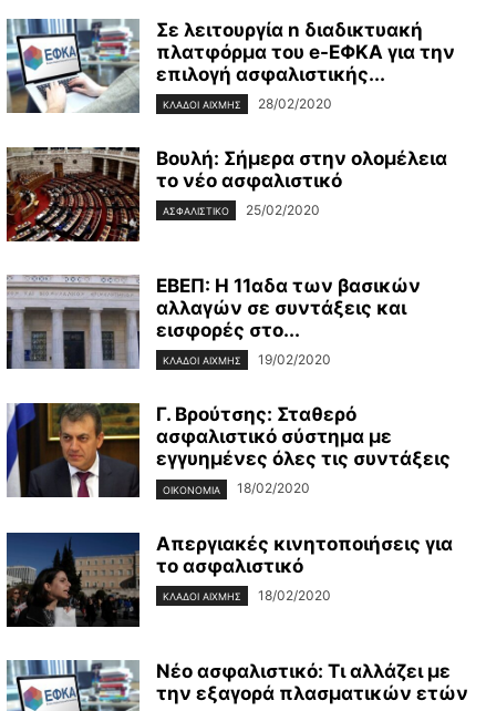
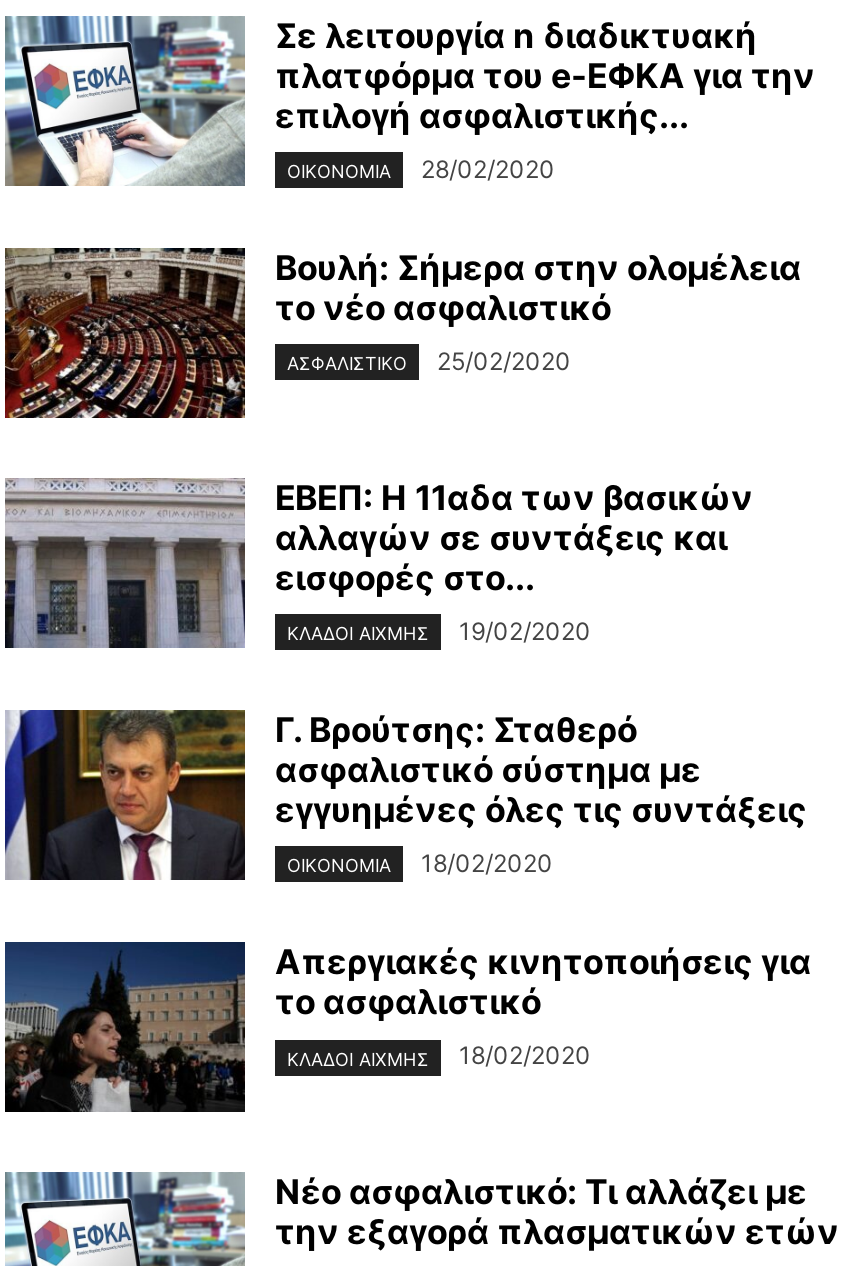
- ΚΛΆΔΟΙ ΑΙΧΜΉΣ
+ ΟΙΚΟΝΟΜΊΑ
